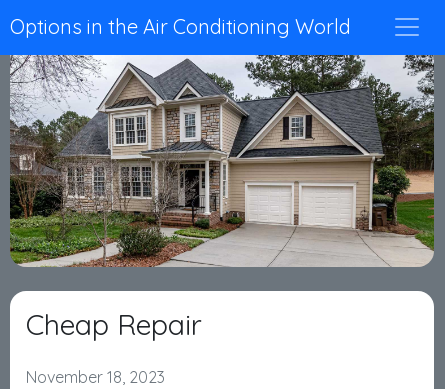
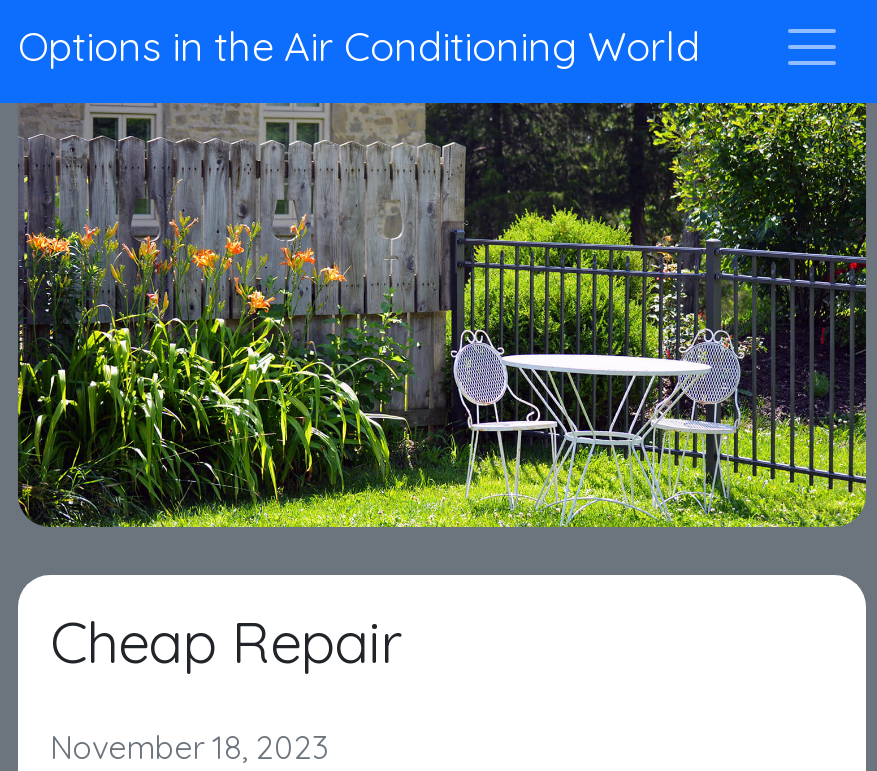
- [image]
+ [image]
